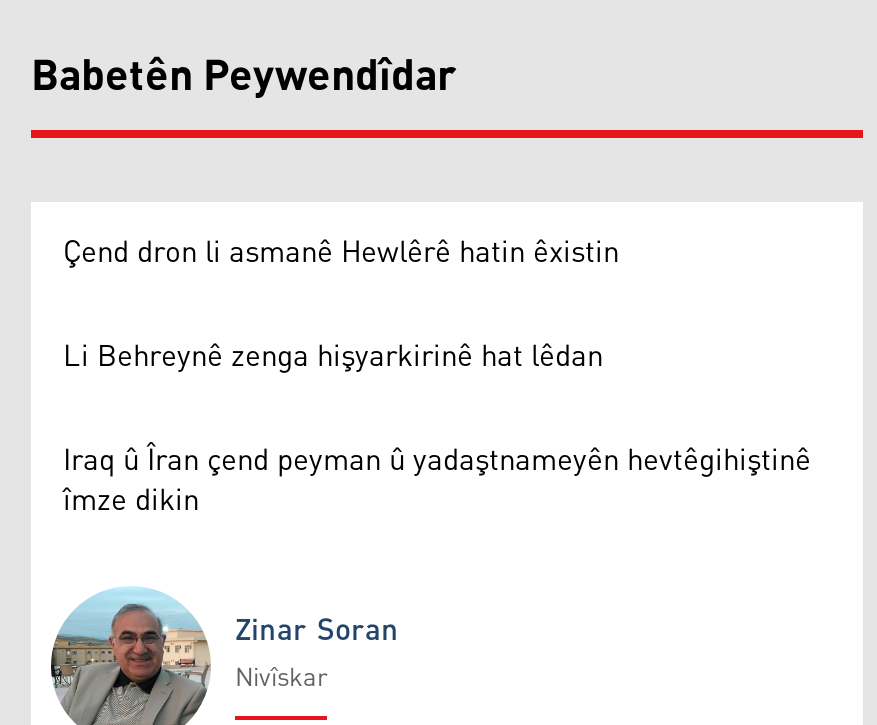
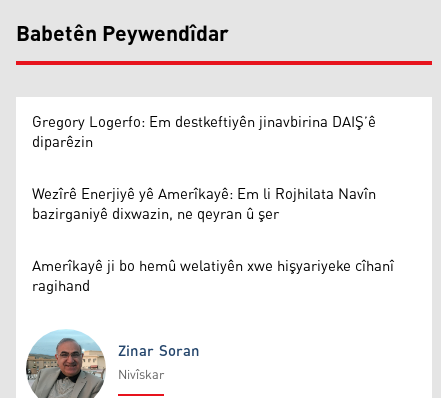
- Çend dron li asmanê Hewlêrê hatin êxistin
+ Gregory Logerfo: Em destkeftiyên jinavbirina DAIŞ’ê
+ diparêzin

- Li Behreynê zenga hişyarkirinê hat lêdan
+ Wezîrê Enerjiyê yê Amerîkayê: Em li Rojhilata Navîn
+ bazirganiyê dixwazin, ne qeyran û şer

- Iraq û Îran çend peyman û yadaştnameyên hevtêgihiştinê
- îmze dikin
+ Amerîkayê ji bo hemû welatiyên xwe hişyariyeke cîhanî
+ ragihand
